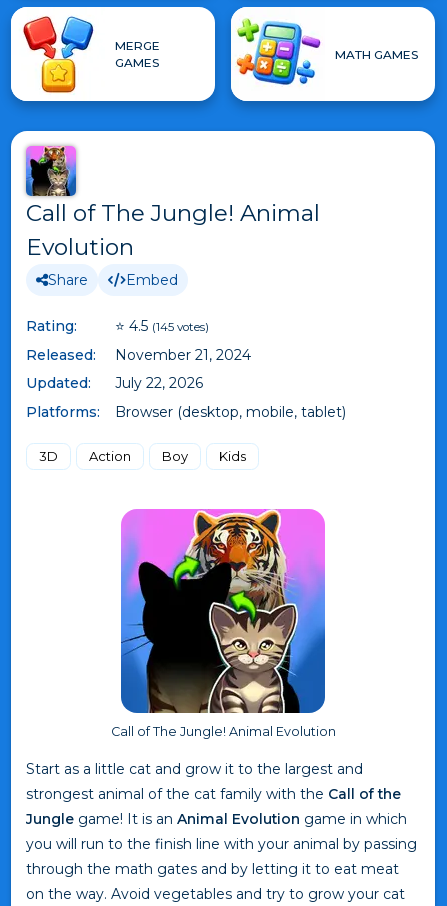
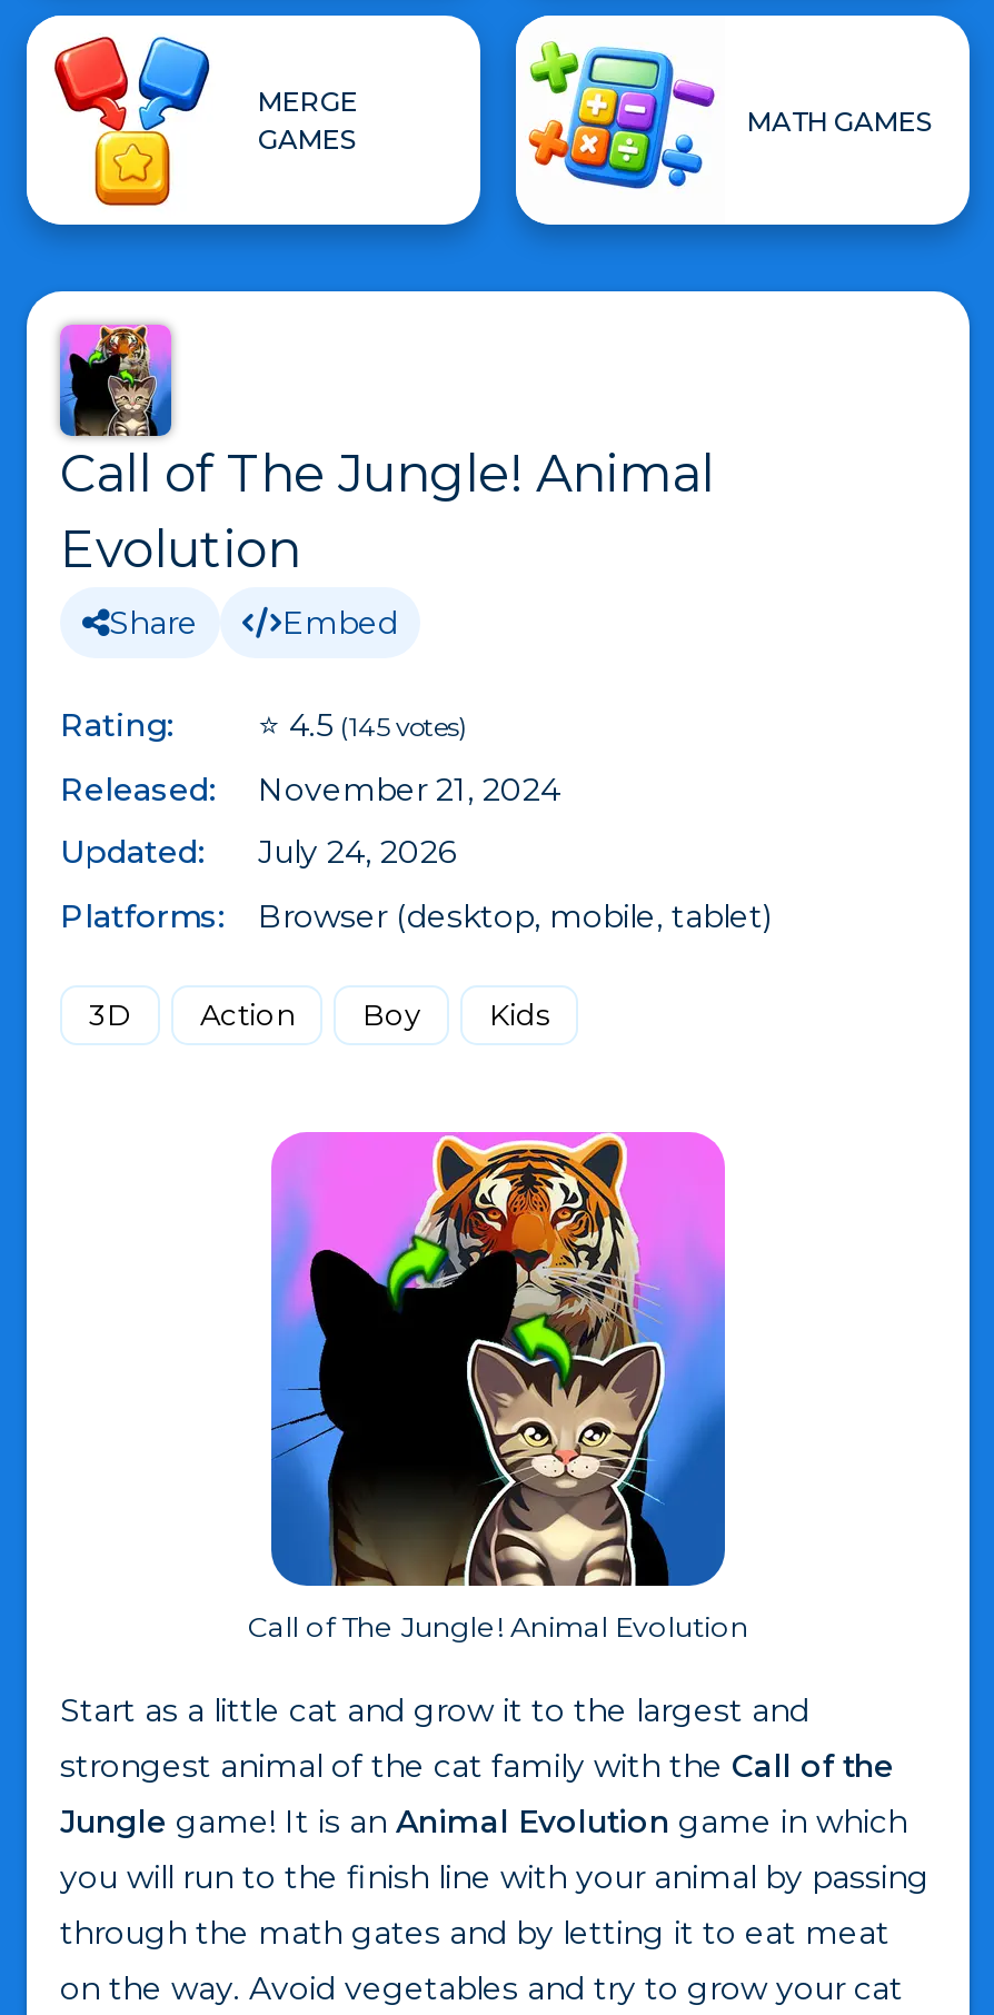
- Updated: July 22, 2026
+ Updated: July 24, 2026
